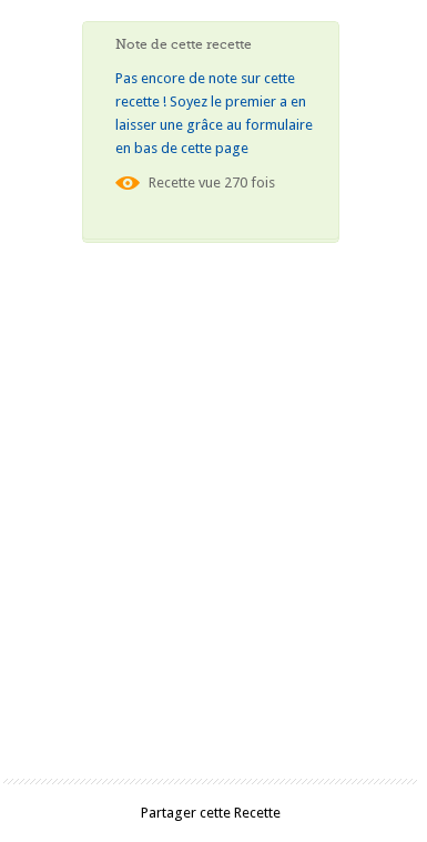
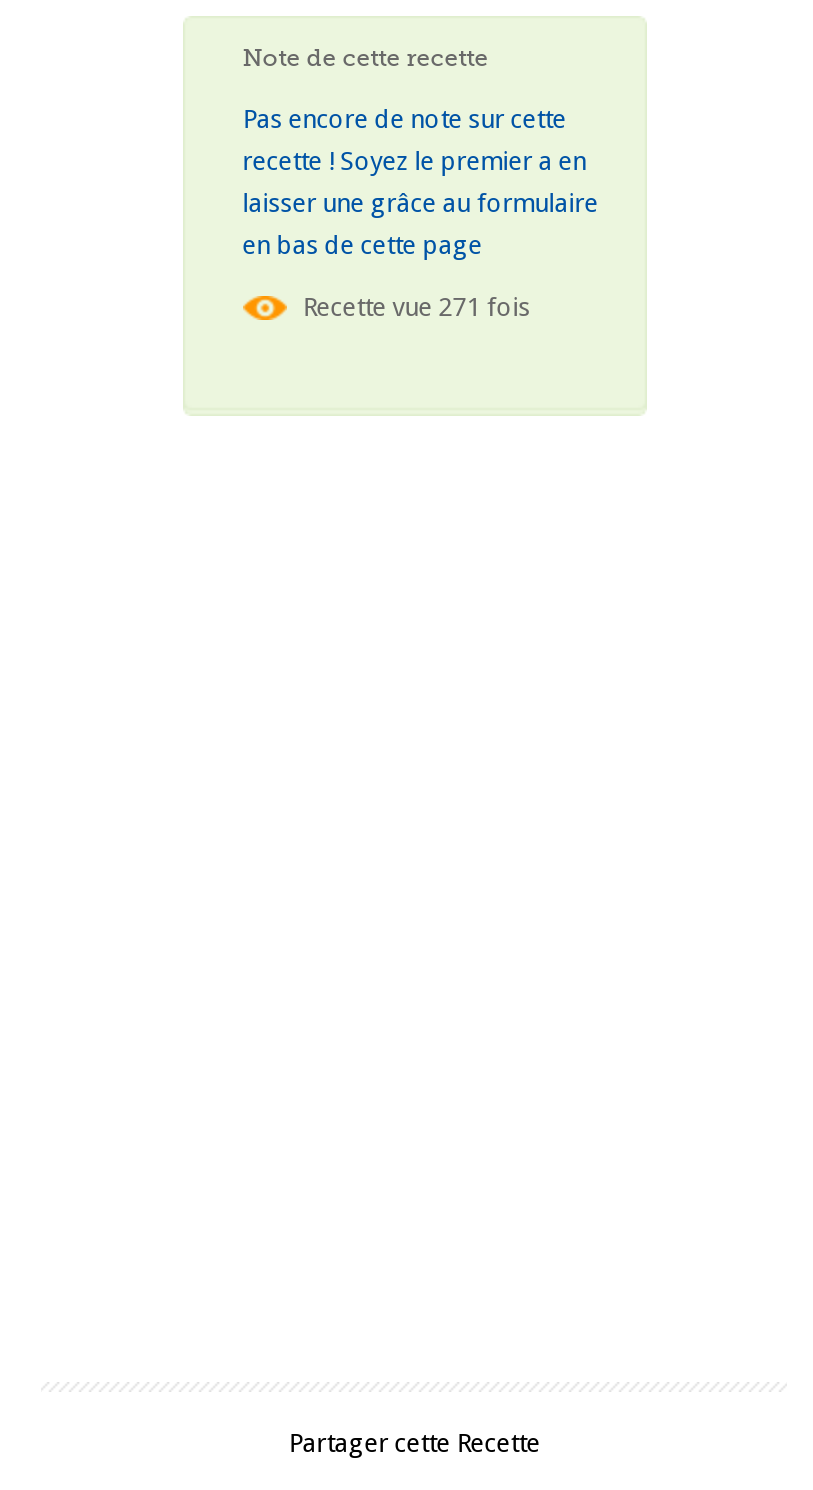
- Recette vue 270 fois
+ Recette vue 271 fois
